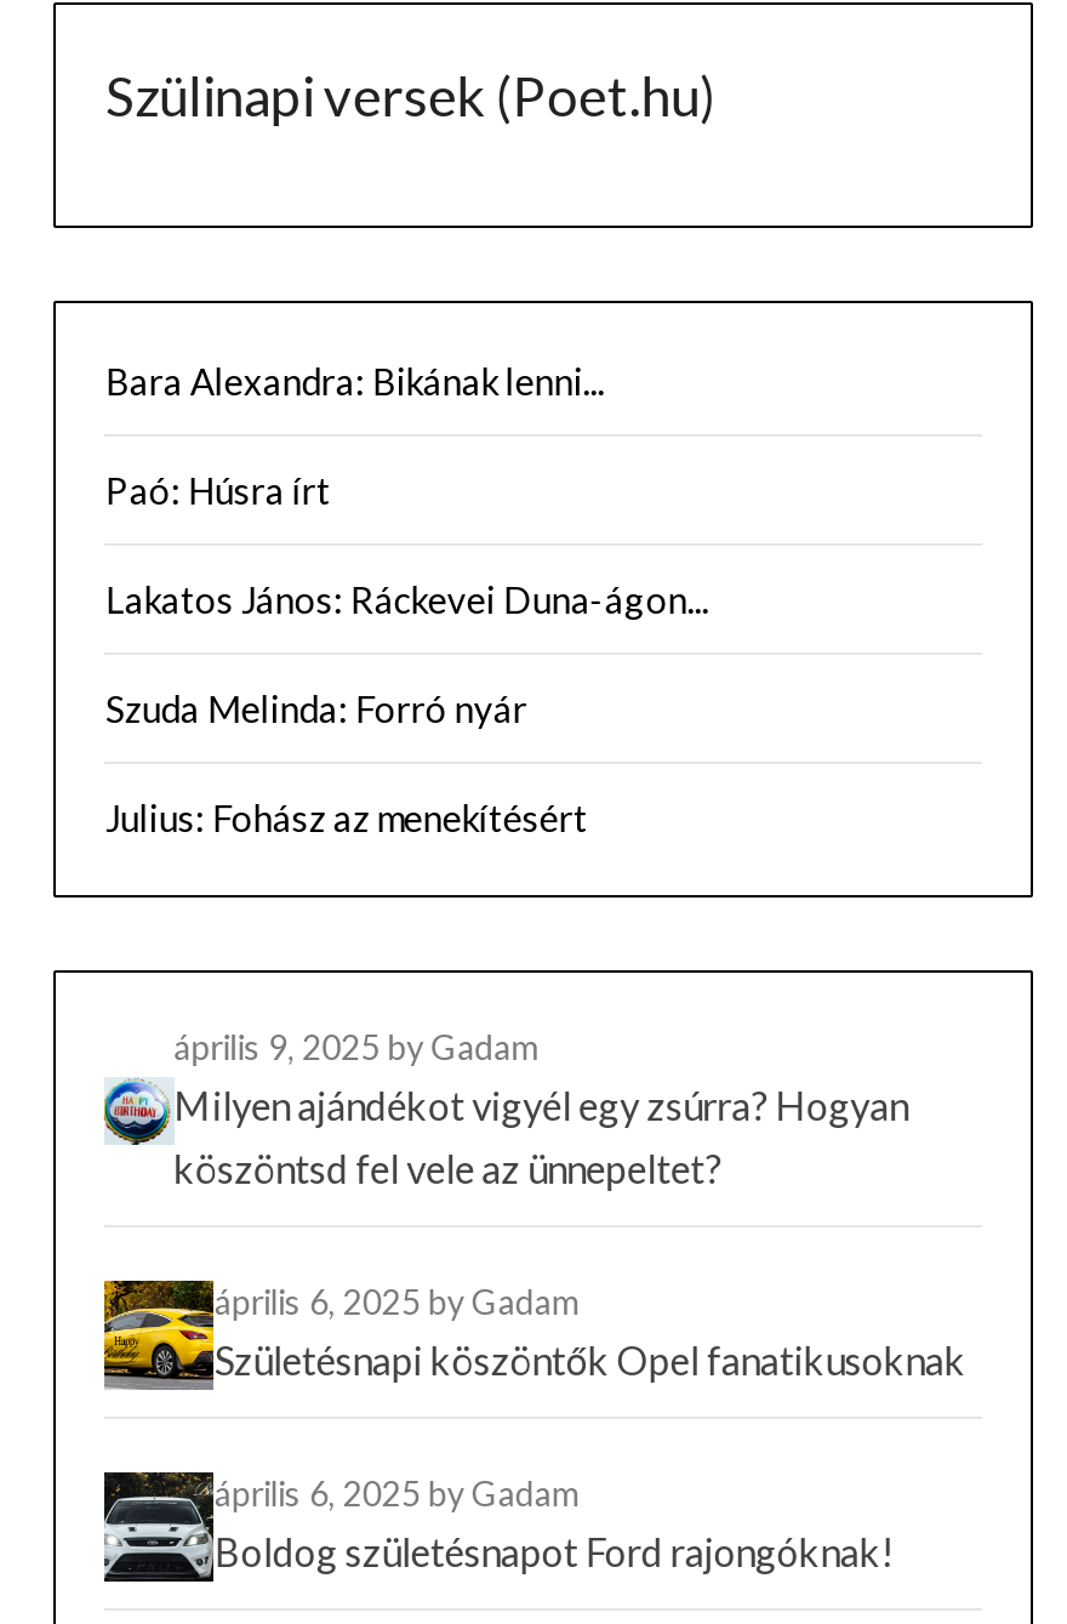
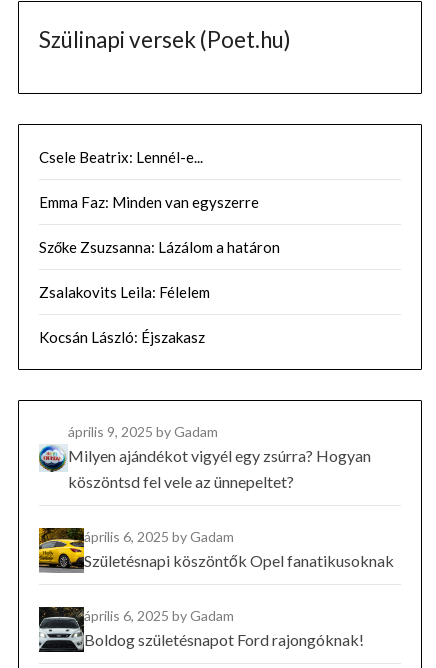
- Bara Alexandra: Bikának lenni...
+ Csele Beatrix: Lennél-e...

- Paó: Húsra írt
+ Emma Faz: Minden van egyszerre

- Lakatos János: Ráckevei Duna-ágon...
+ Szőke Zsuzsanna: Lázálom a határon

- Szuda Melinda: Forró nyár
+ Zsalakovits Leila: Félelem

- Julius: Fohász az menekítésért
+ Kocsán László: Éjszakasz
